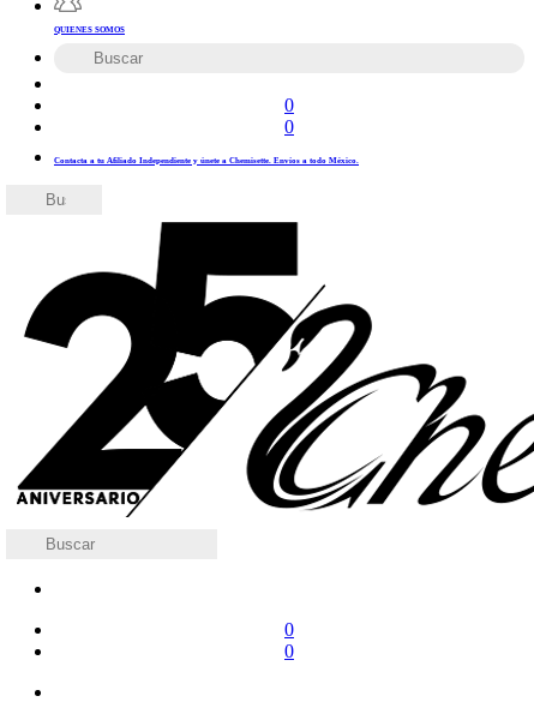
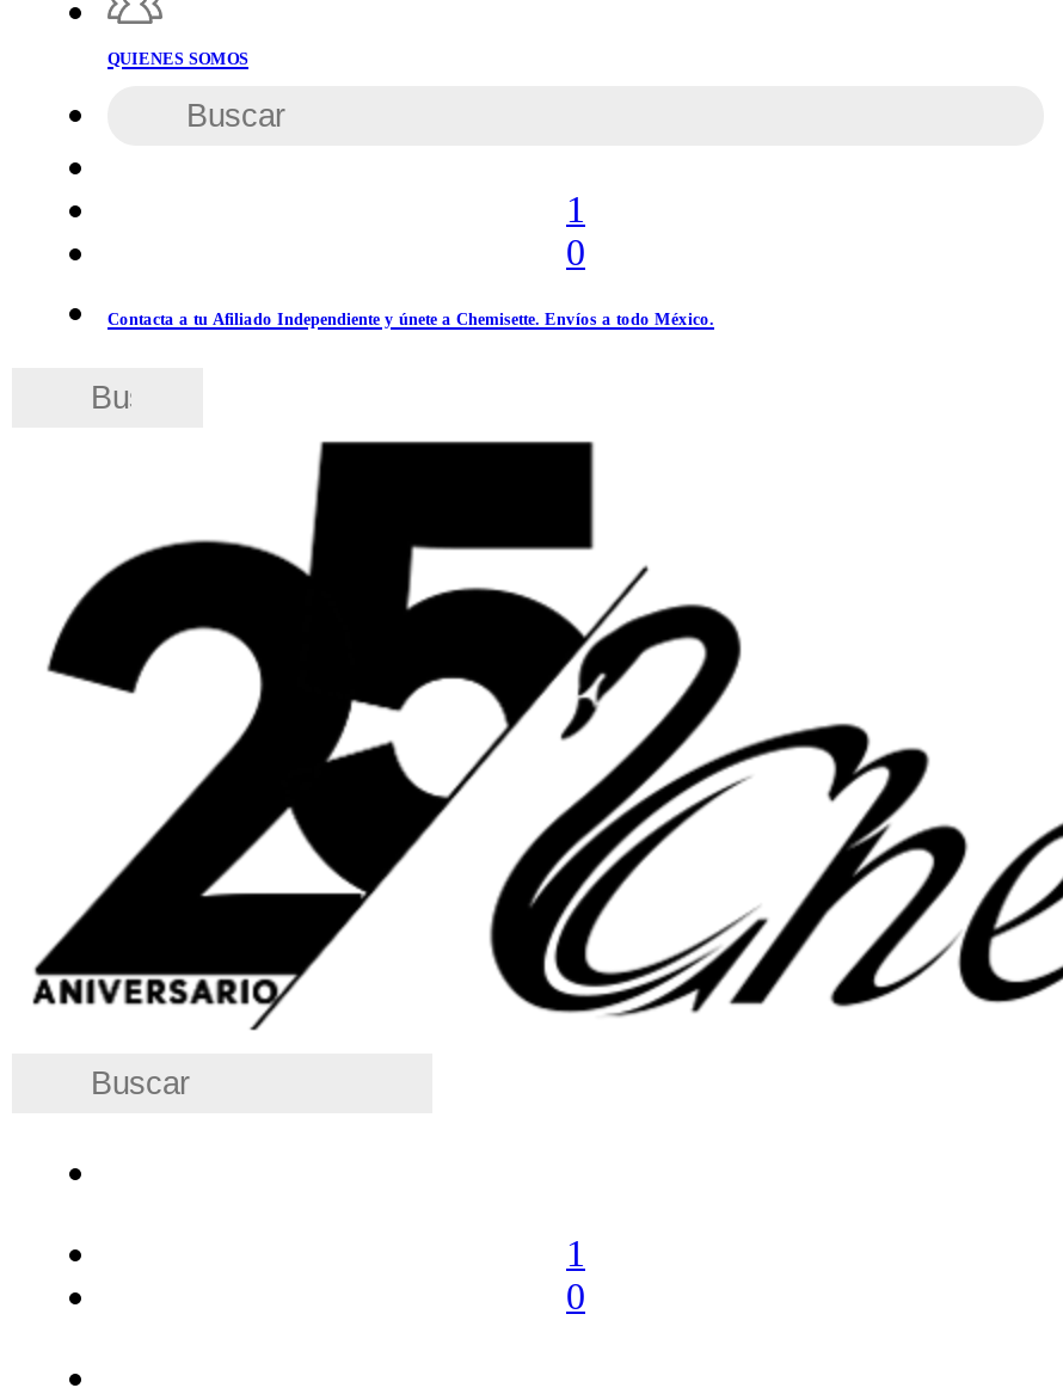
- 0
+ 1

- 0
+ 1
